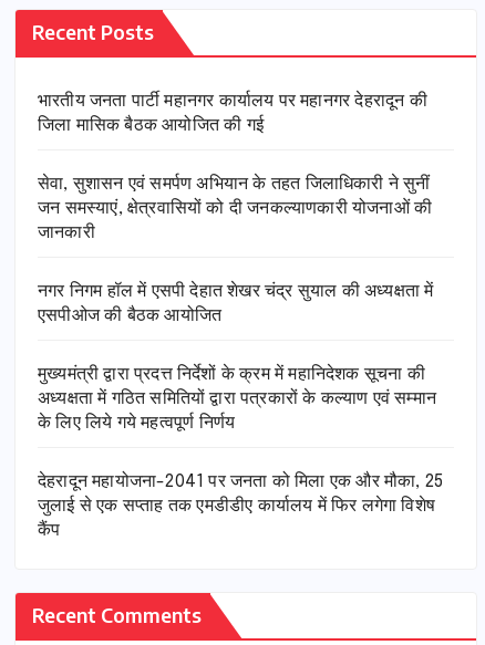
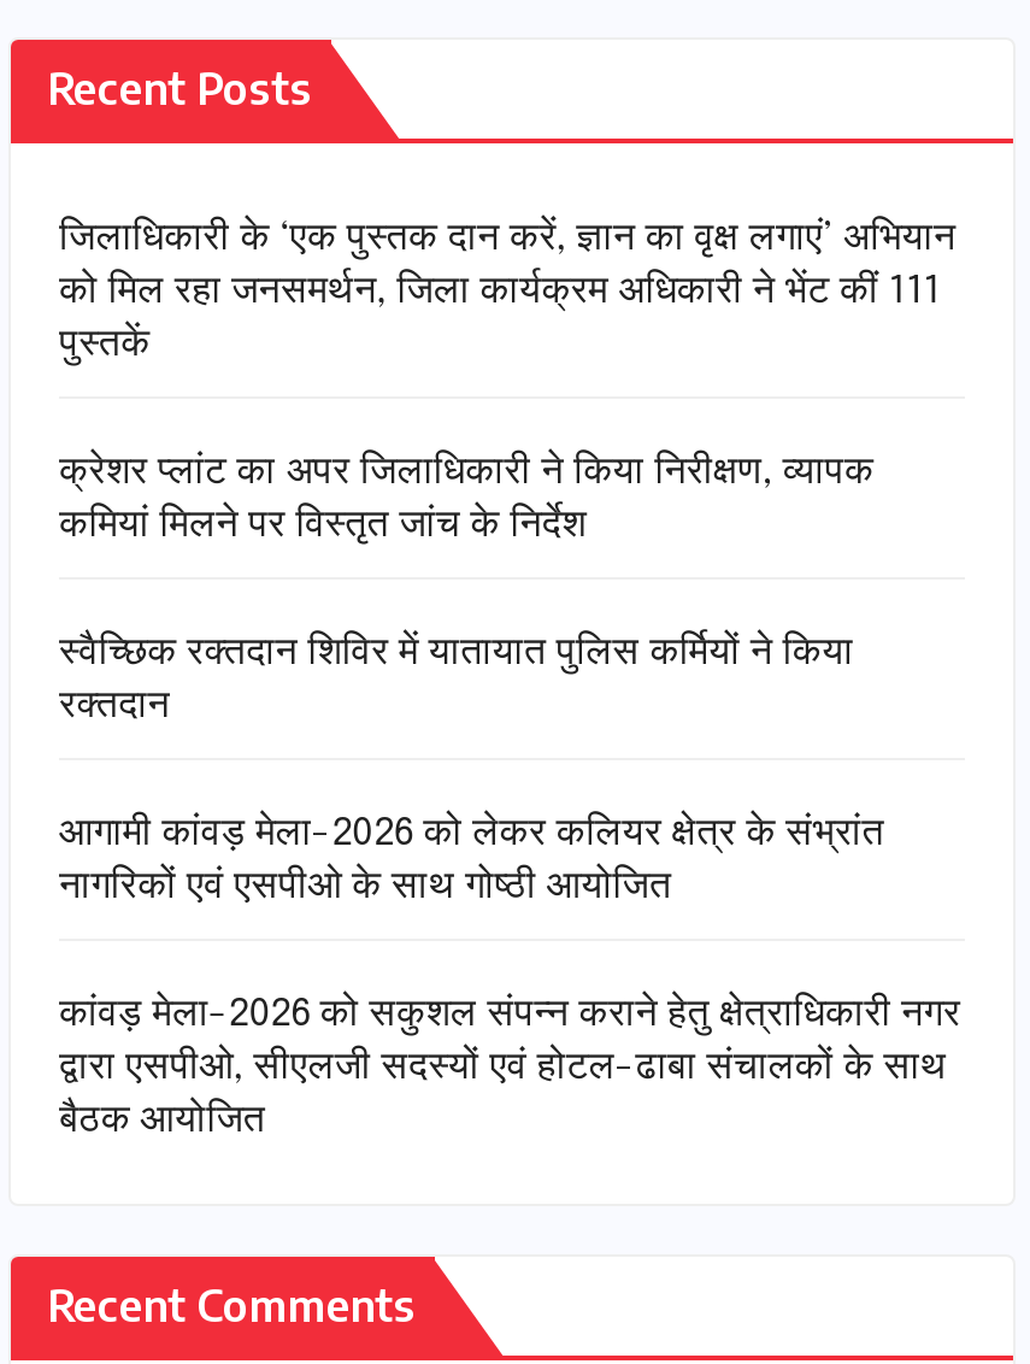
- भारतीय जनता पार्टी महानगर कार्यालय पर महानगर देहरादून की
- जिला मासिक बैठक आयोजित की गई
+ जिलाधिकारी के ‘एक पुस्तक दान करें, ज्ञान का वृक्ष लगाएं’ अभियान
+ को मिल रहा जनसमर्थन, जिला कार्यक्रम अधिकारी ने भेंट कीं 111
+ पुस्तकें

- सेवा, सुशासन एवं समर्पण अभियान के तहत जिलाधिकारी ने सुनीं
- जन समस्याएं, क्षेत्रवासियों को दी जनकल्याणकारी योजनाओं की
- जानकारी
+ क्रेशर प्लांट का अपर जिलाधिकारी ने किया निरीक्षण, व्यापक
+ कमियां मिलने पर विस्तृत जांच के निर्देश

- नगर निगम हॉल में एसपी देहात शेखर चंद्र सुयाल की अध्यक्षता में
- एसपीओज की बैठक आयोजित
+ स्वैच्छिक रक्तदान शिविर में यातायात पुलिस कर्मियों ने किया
+ रक्तदान

- मुख्यमंत्री द्वारा प्रदत्त निर्देशों के क्रम में महानिदेशक सूचना की
- अध्यक्षता में गठित समितियों द्वारा पत्रकारों के कल्याण एवं सम्मान
- के लिए लिये गये महत्वपूर्ण निर्णय
+ आगामी कांवड़ मेला-2026 को लेकर कलियर क्षेत्र के संभ्रांत
+ नागरिकों एवं एसपीओ के साथ गोष्ठी आयोजित

- देहरादून महायोजना-2041 पर जनता को मिला एक और मौका, 25
- जुलाई से एक सप्ताह तक एमडीडीए कार्यालय में फिर लगेगा विशेष
- कैंप
+ कांवड़ मेला-2026 को सकुशल संपन्न कराने हेतु क्षेत्राधिकारी नगर
+ द्वारा एसपीओ, सीएलजी सदस्यों एवं होटल-ढाबा संचालकों के साथ
+ बैठक आयोजित
